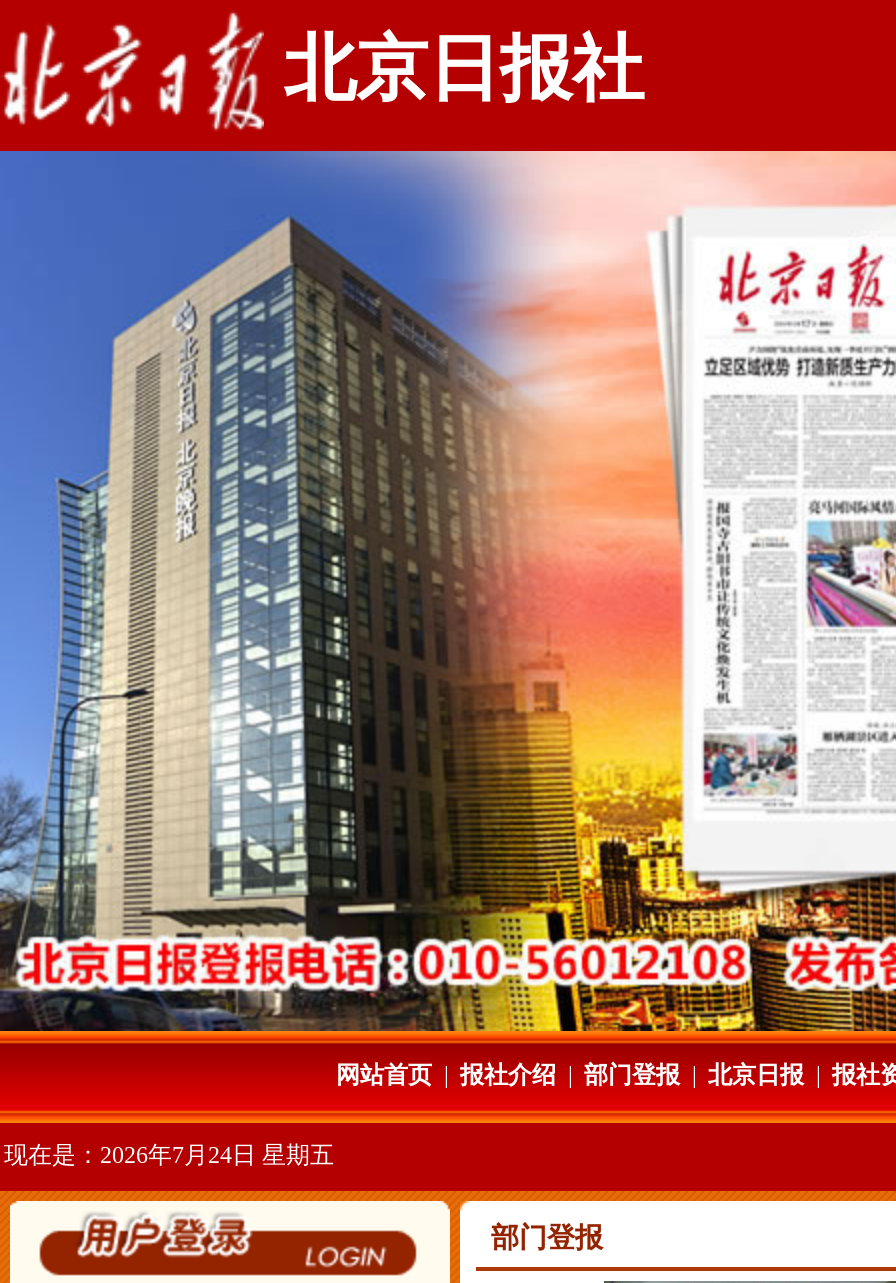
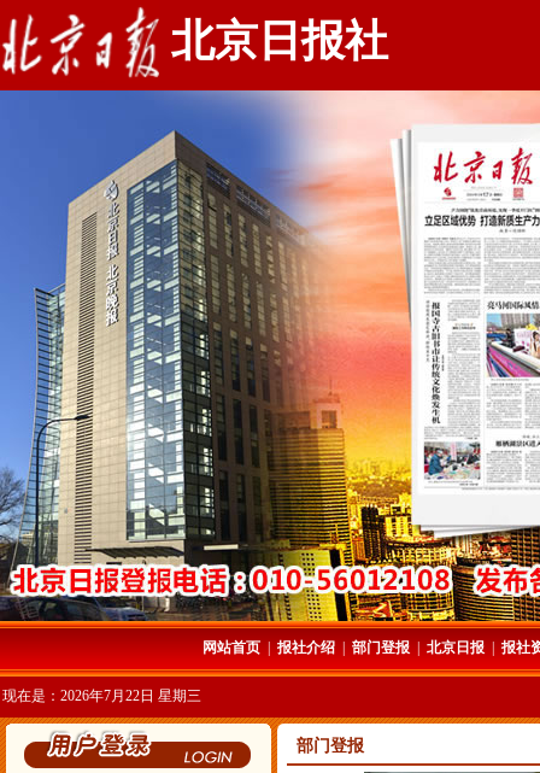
- 现在是：2026年7月24日 星期五
+ 现在是：2026年7月22日 星期三
